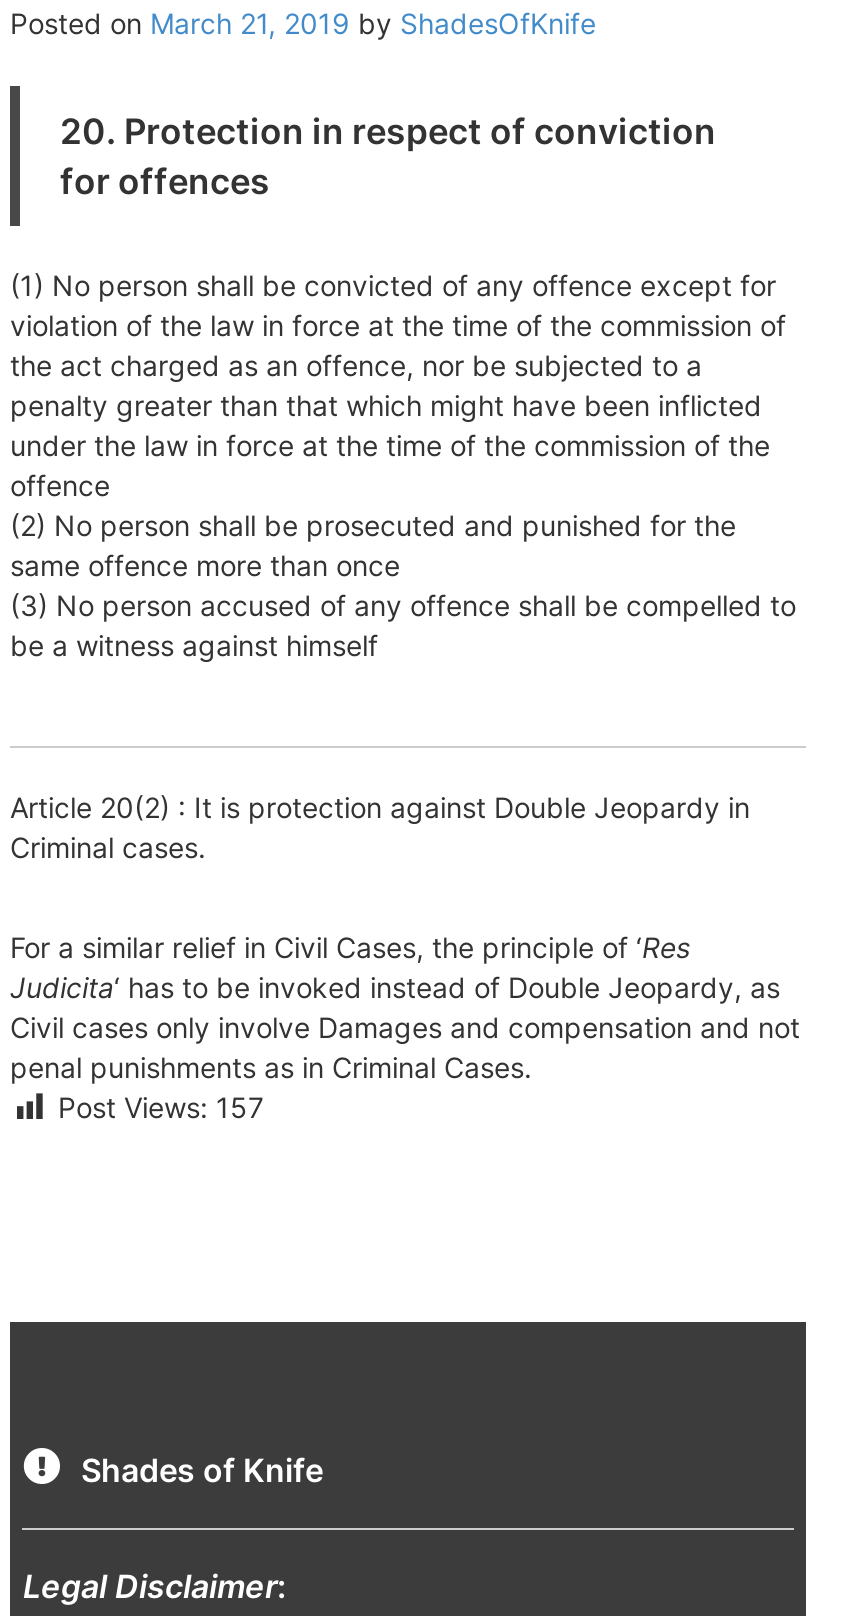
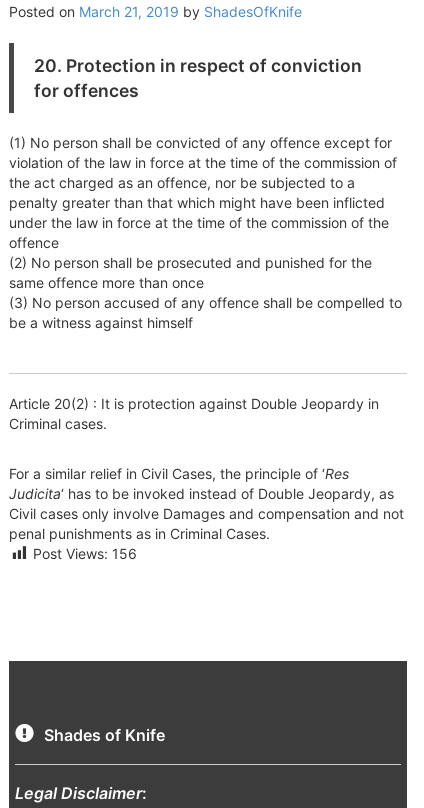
- Post Views: 157
+ Post Views: 156
